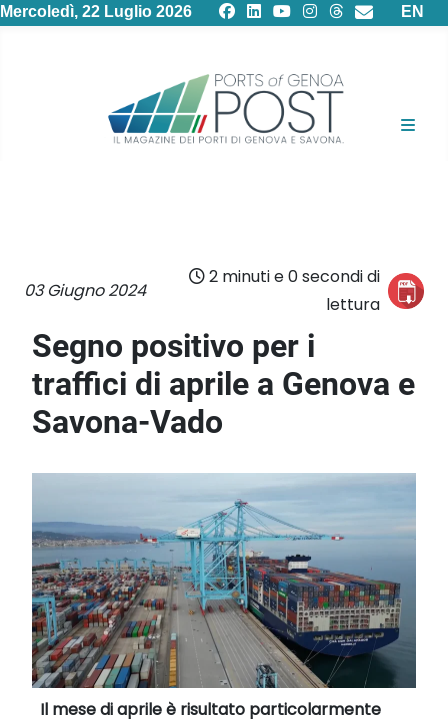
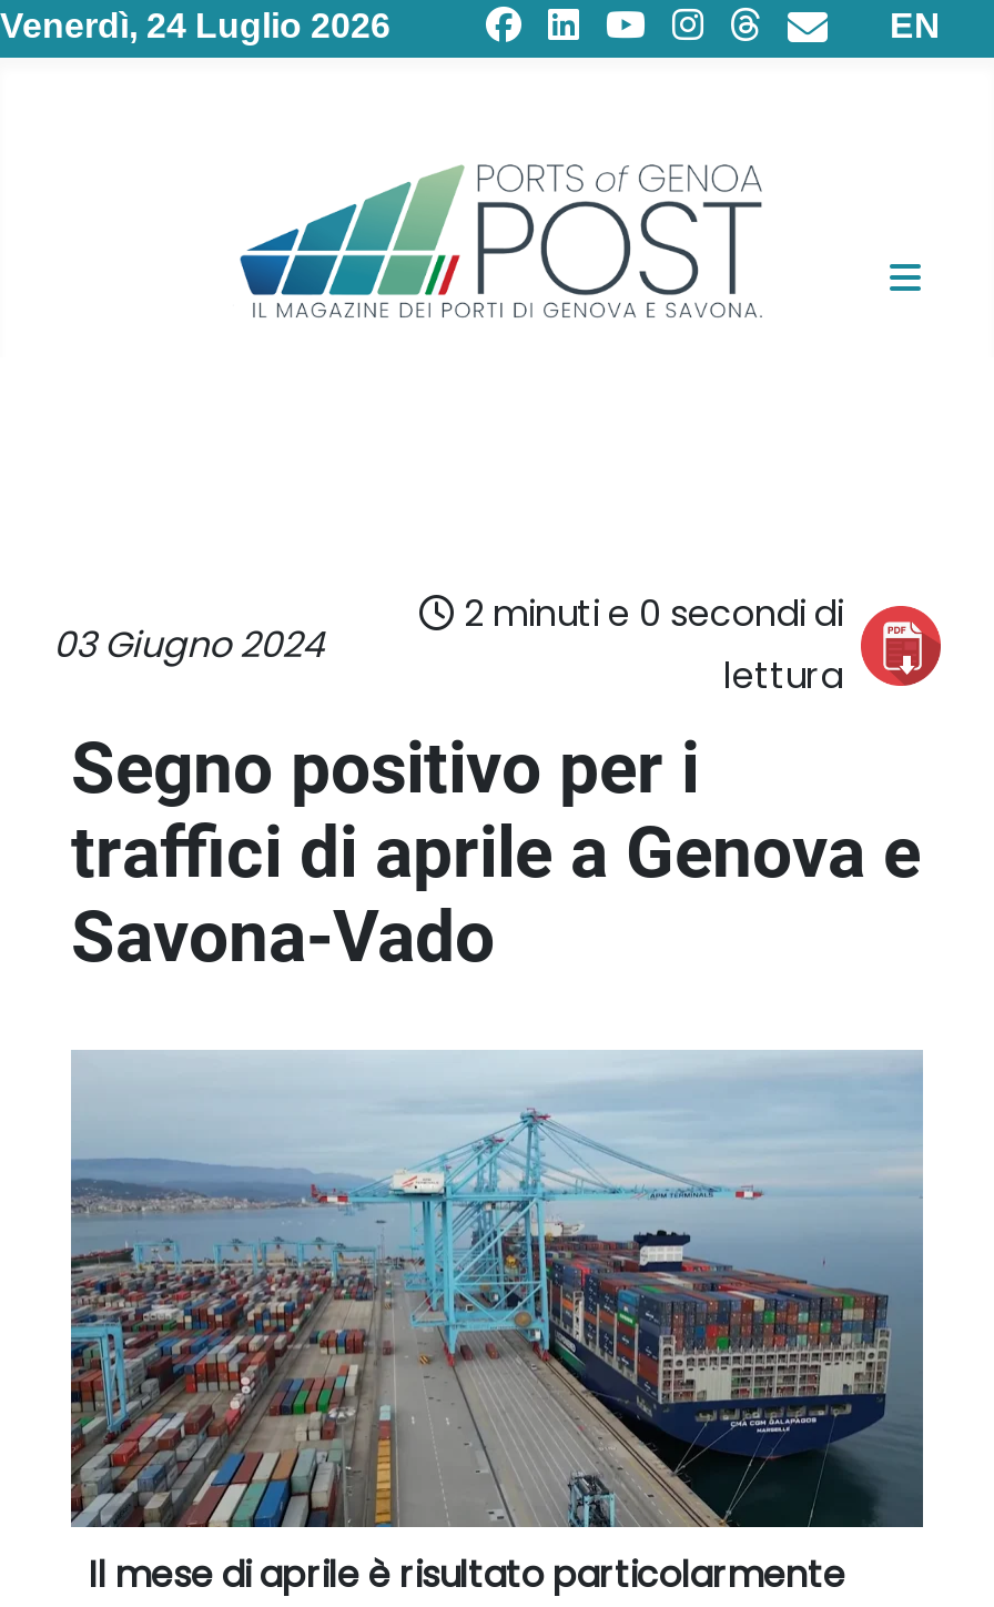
- Mercoledì, 22 Luglio 2026
+ Venerdì, 24 Luglio 2026
